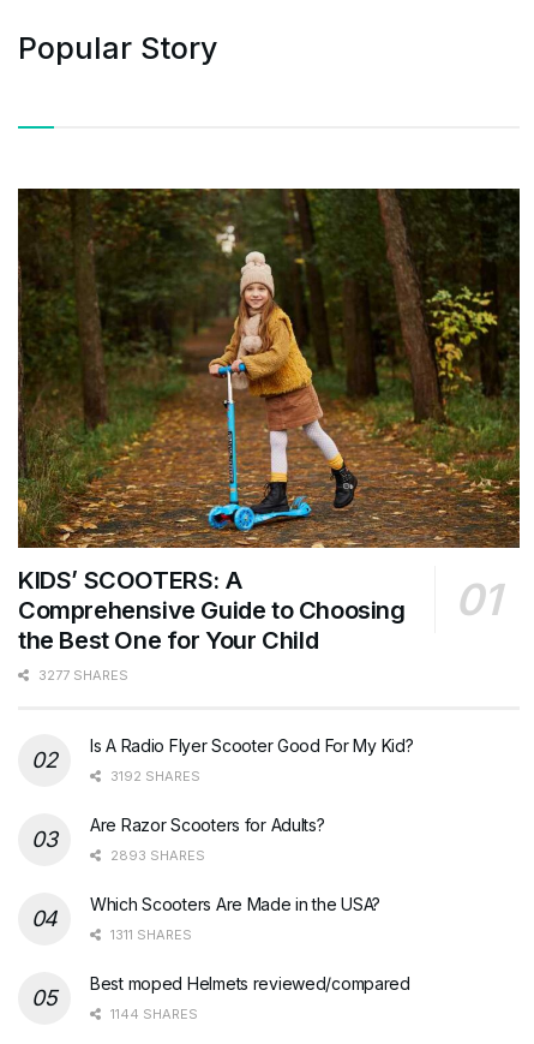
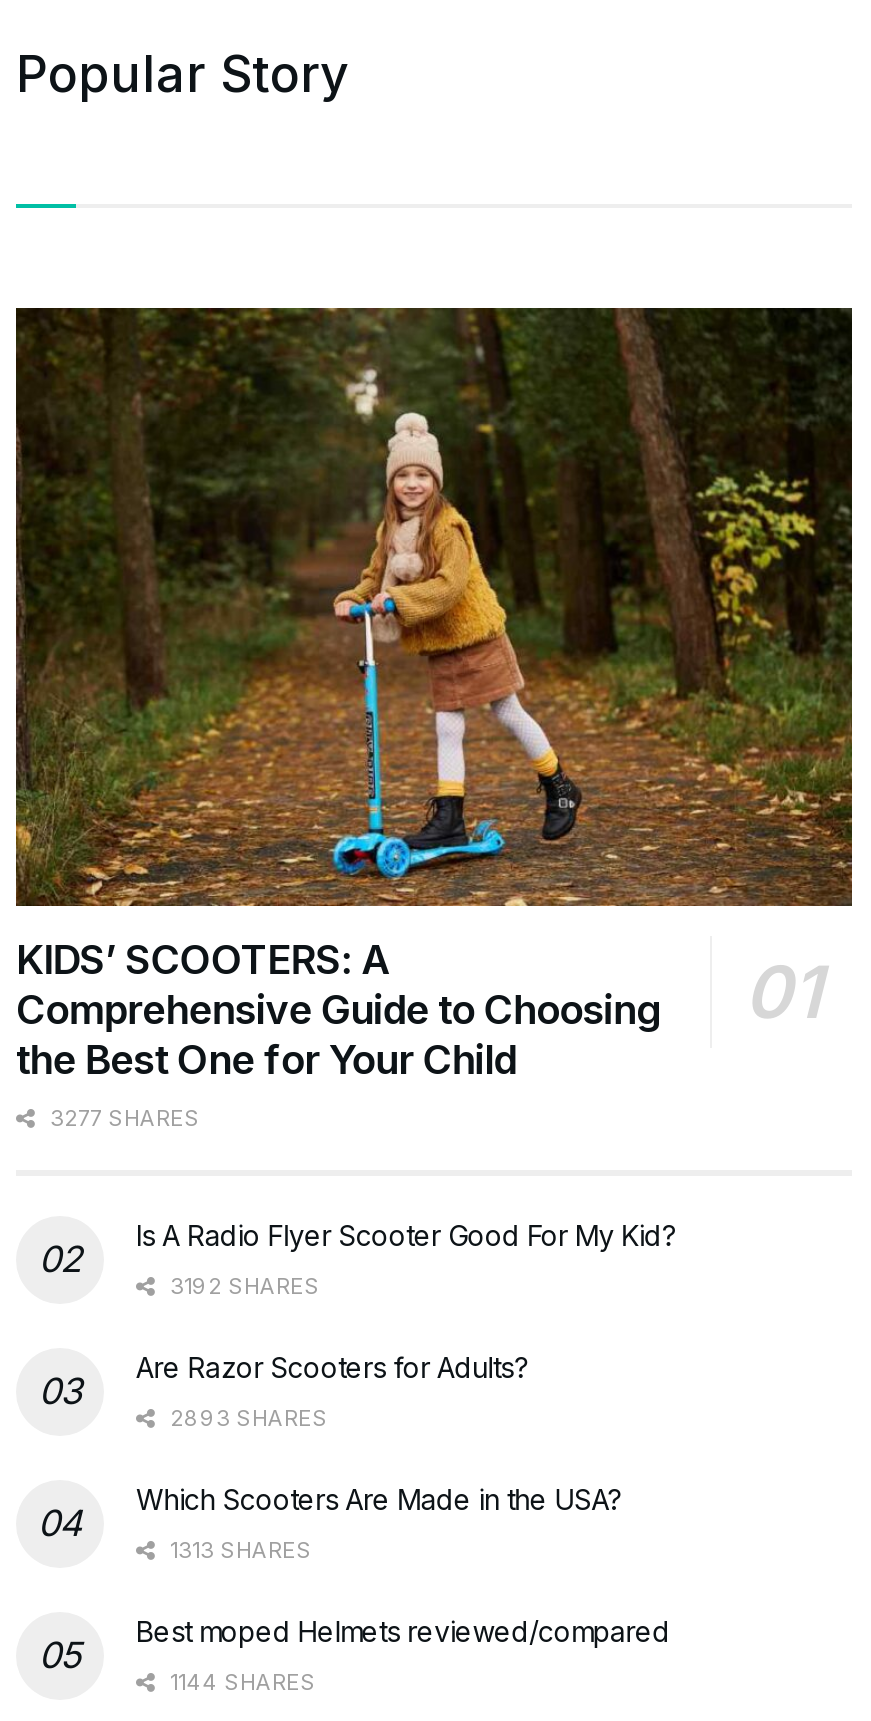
- 1311 SHARES
+ 1313 SHARES
